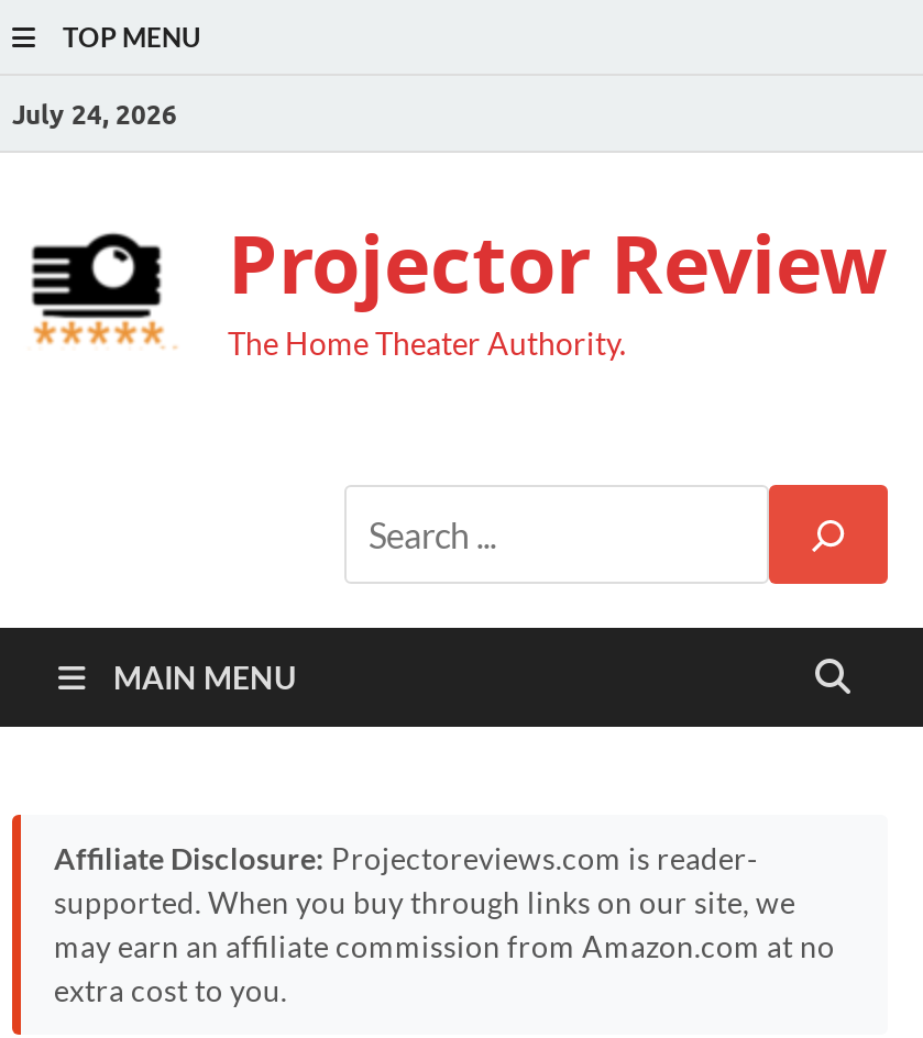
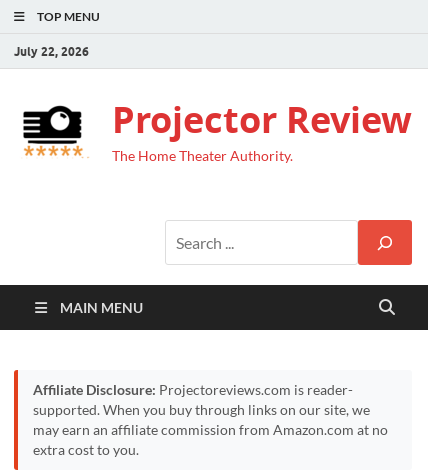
- July 24, 2026
+ July 22, 2026
